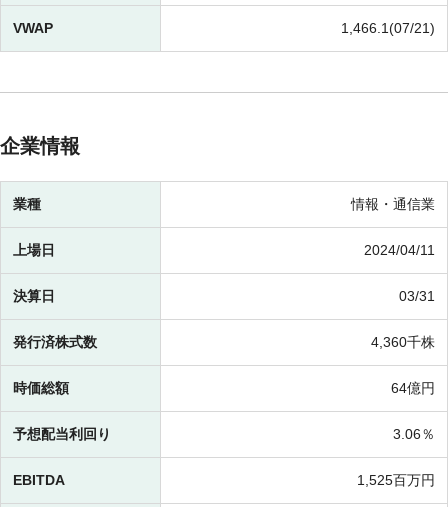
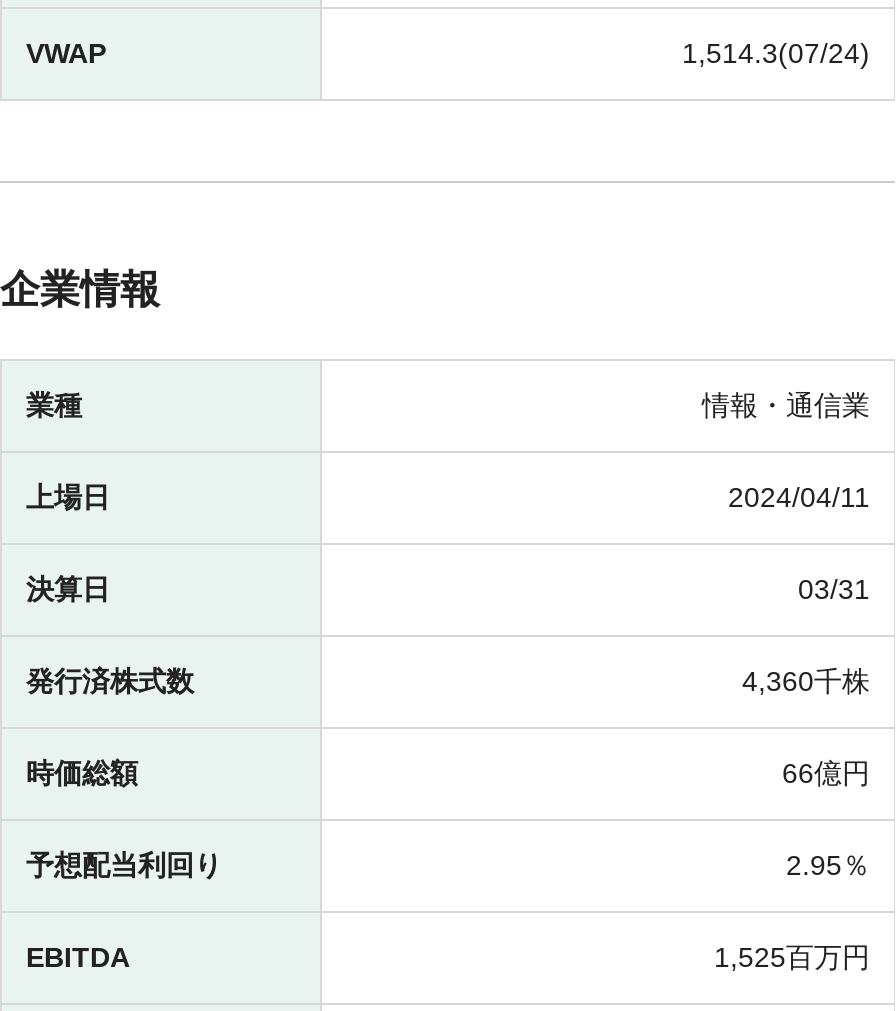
- 1,466.1(07/21)
+ 1,514.3(07/24)

- 64億円
+ 66億円

- 3.06％
+ 2.95％
